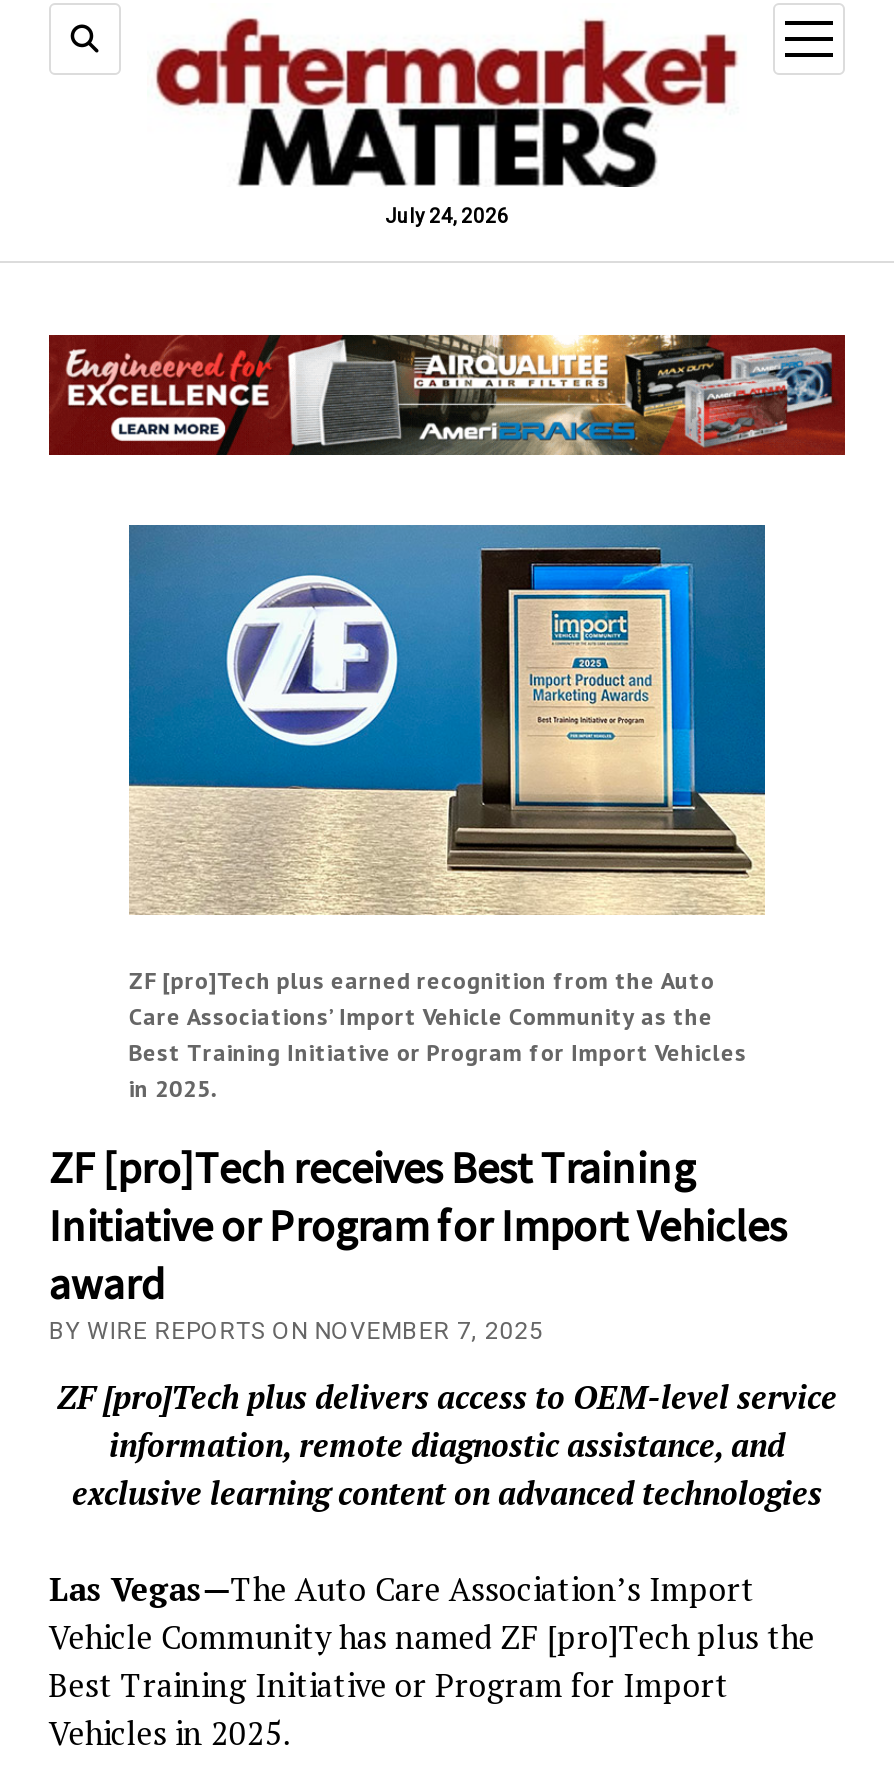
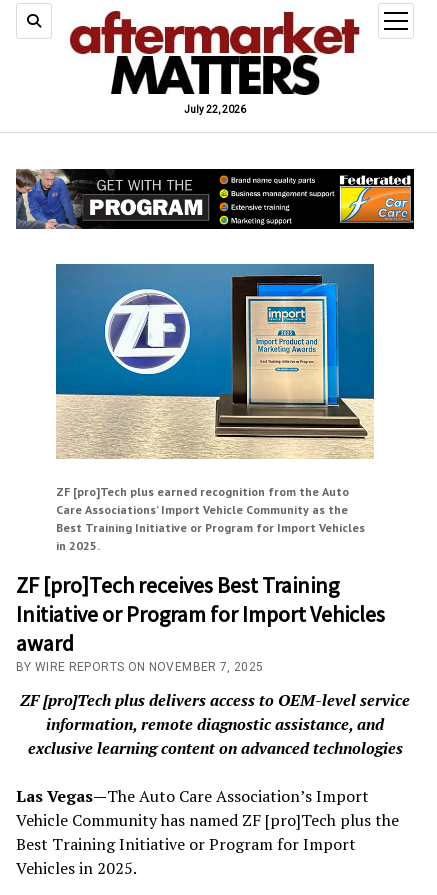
- July 24, 2026
+ July 22, 2026

- [image]
+ [image]
